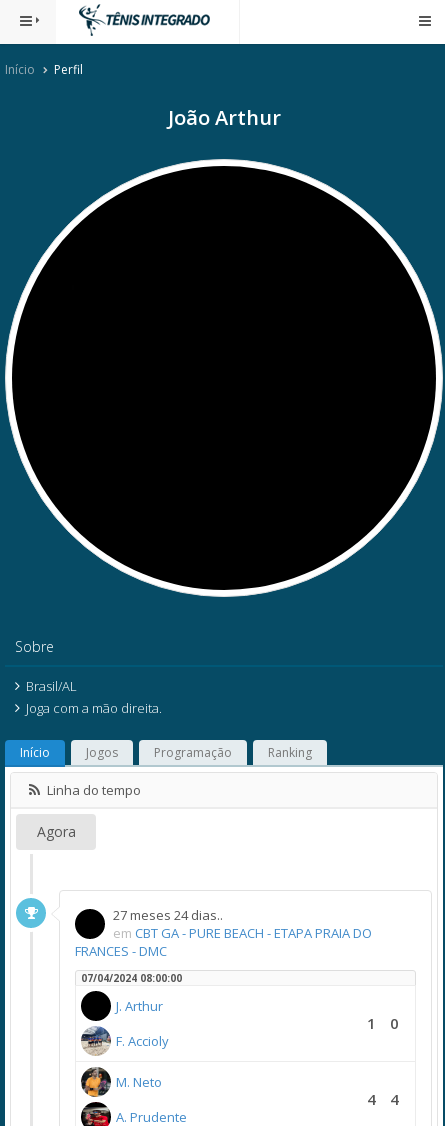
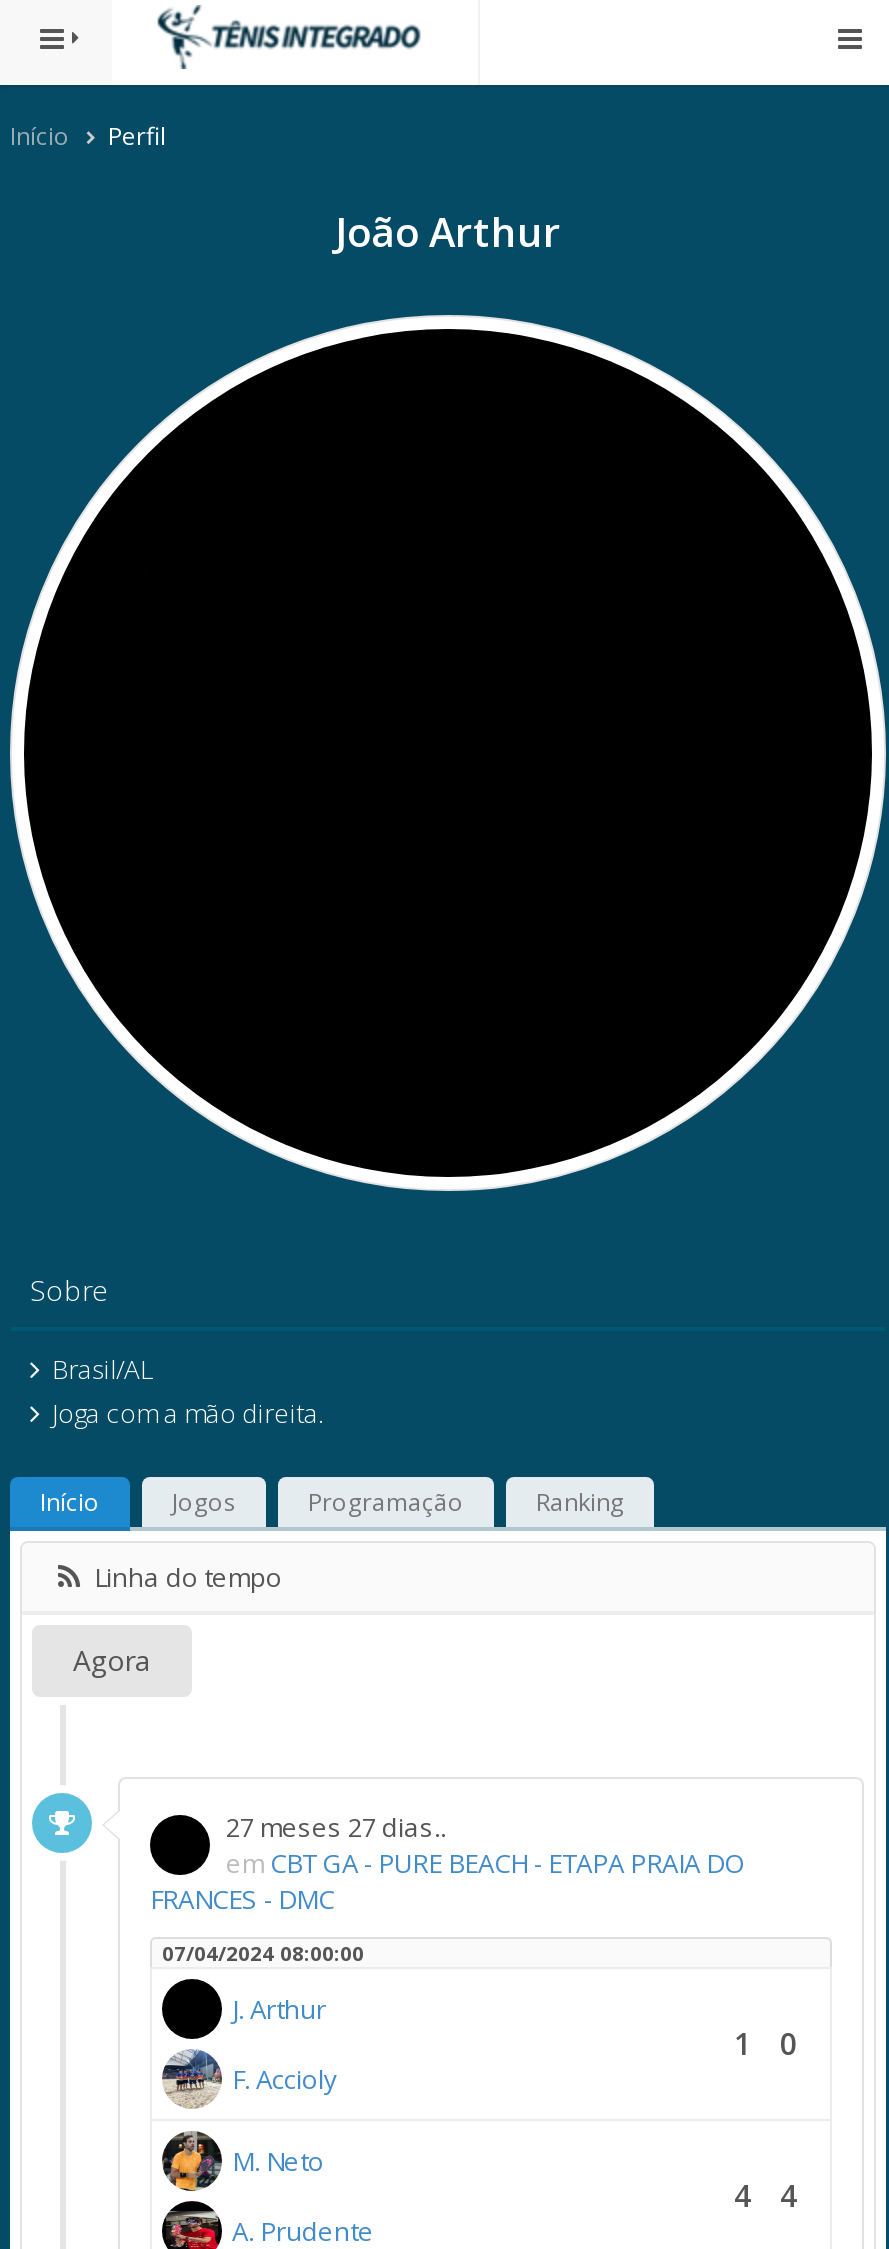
- 27 meses 24 dias..
+ 27 meses 27 dias..
